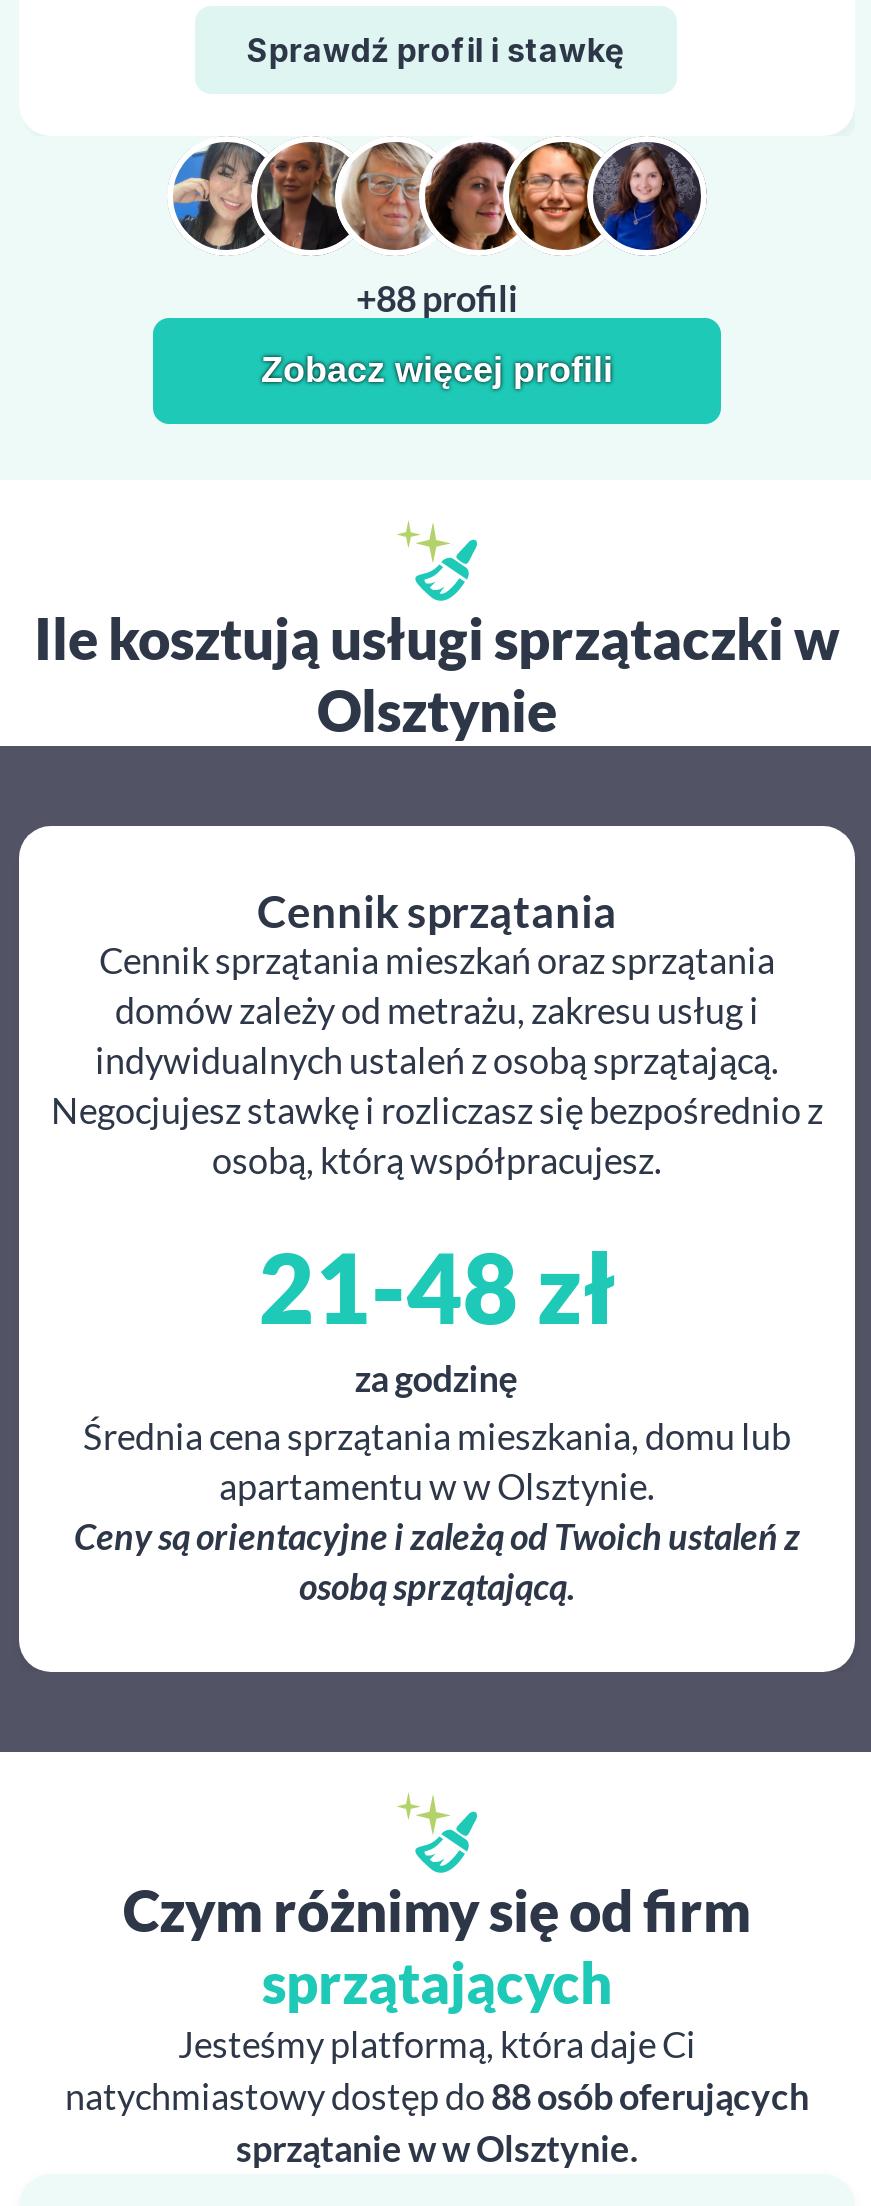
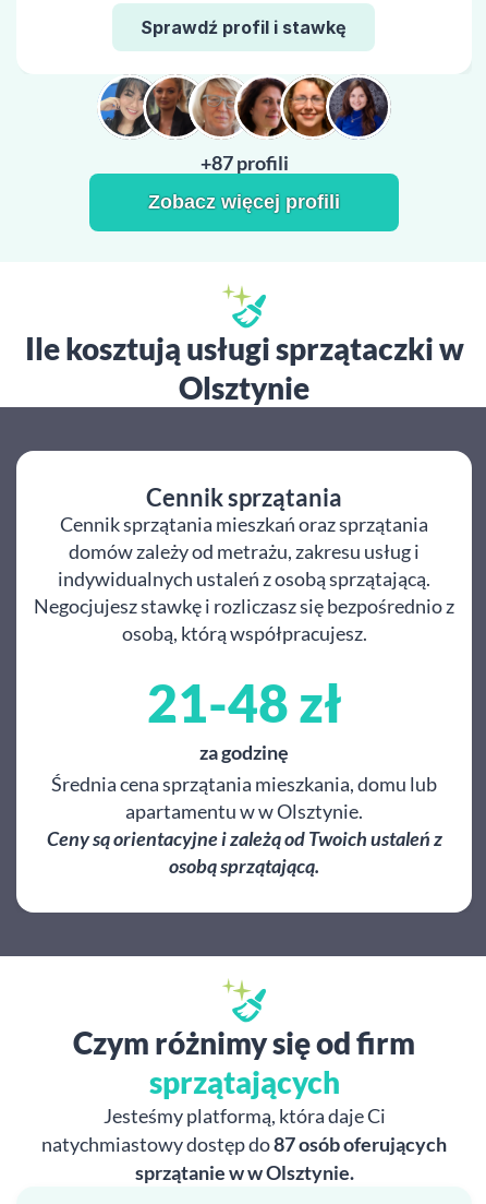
- +88 profili
+ +87 profili

- natychmiastowy dostęp do 88 osób oferujących
+ natychmiastowy dostęp do 87 osób oferujących
